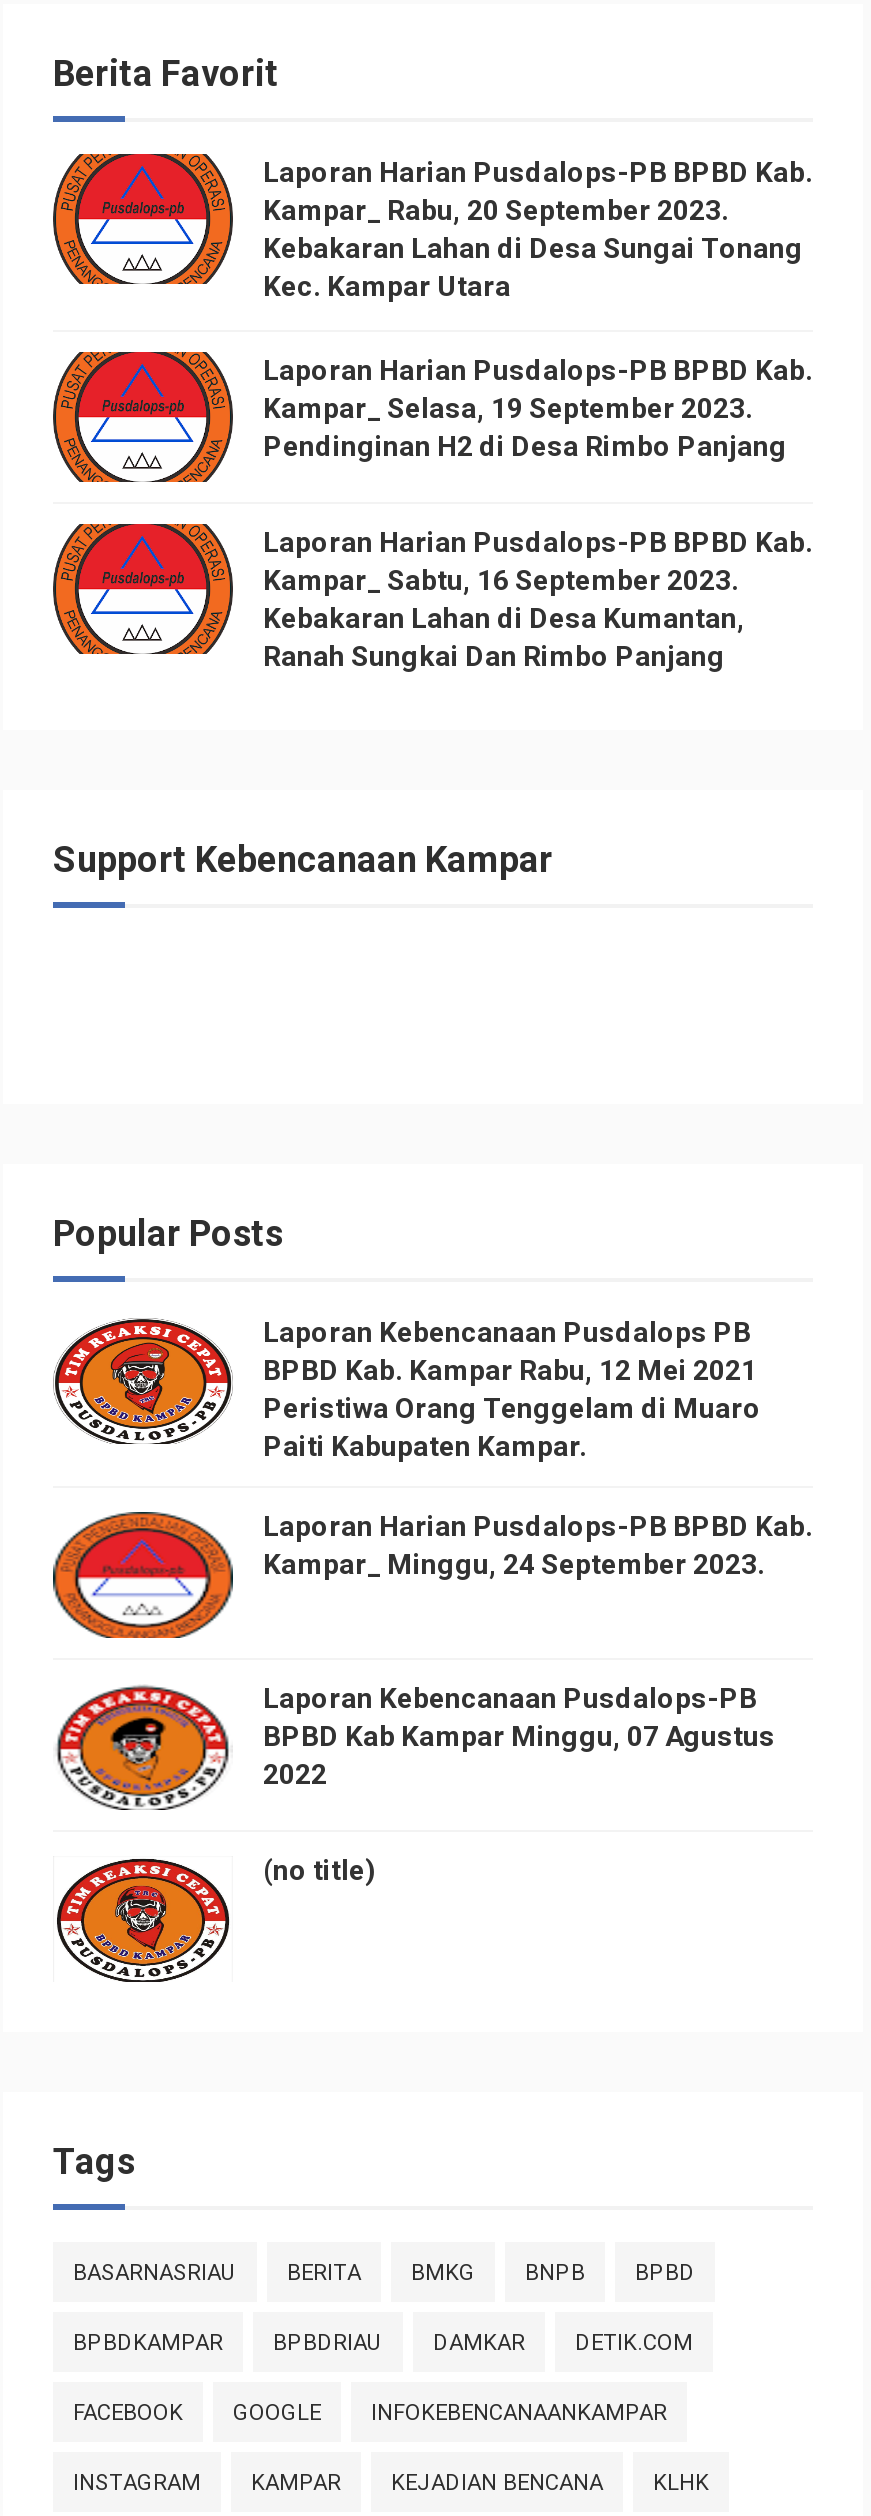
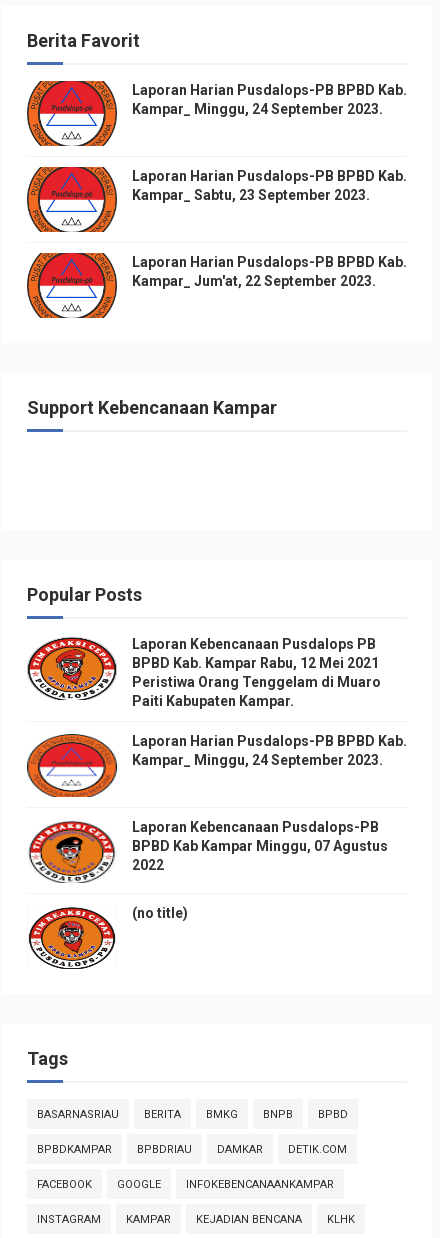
- Kampar_ Rabu, 20 September 2023.
- Kebakaran Lahan di Desa Sungai Tonang
- Kec. Kampar Utara
+ Kampar_ Minggu, 24 September 2023.

- Kampar_ Selasa, 19 September 2023.
- Pendinginan H2 di Desa Rimbo Panjang
+ Kampar_ Sabtu, 23 September 2023.

- Kampar_ Sabtu, 16 September 2023.
- Kebakaran Lahan di Desa Kumantan,
- Ranah Sungkai Dan Rimbo Panjang
+ Kampar_ Jum'at, 22 September 2023.
